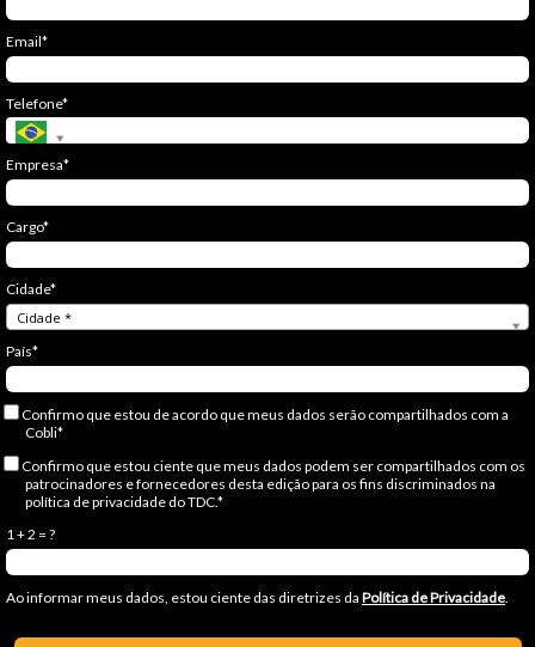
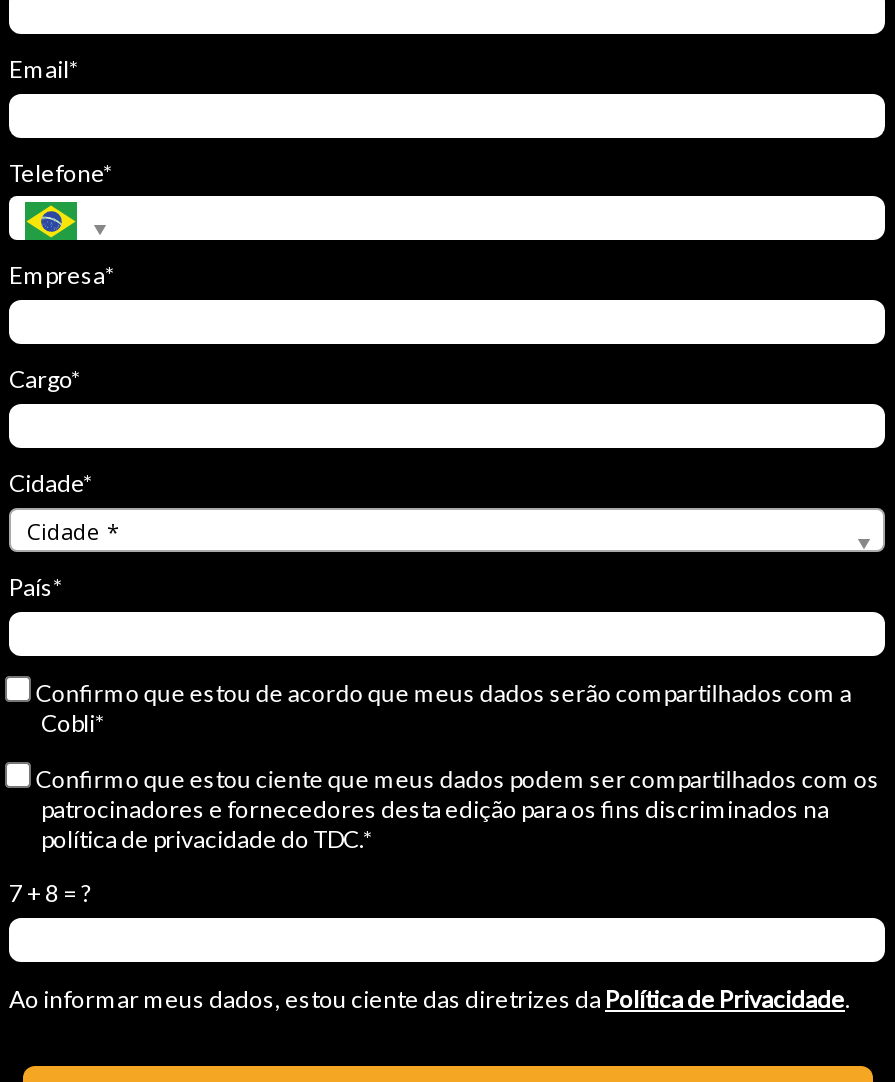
- 1 + 2 = ?
+ 7 + 8 = ?
